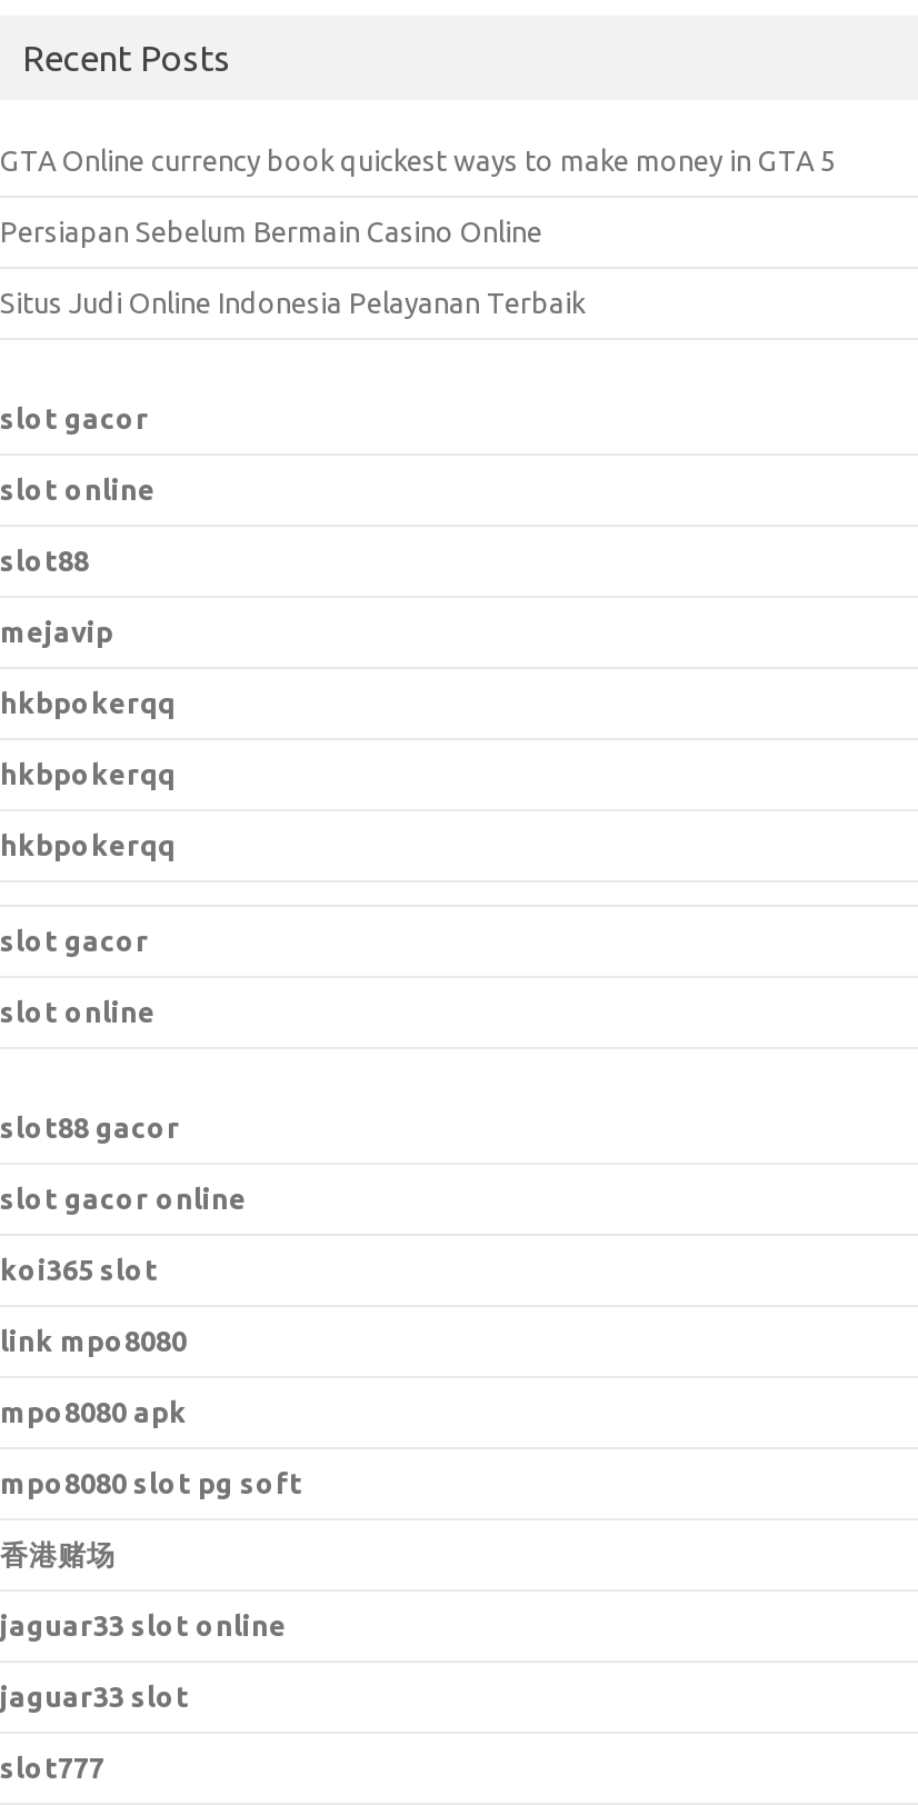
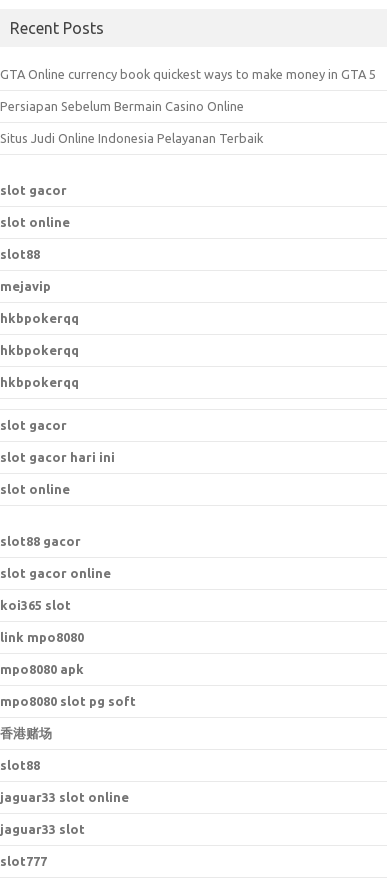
+ slot gacor hari ini

+ slot88
